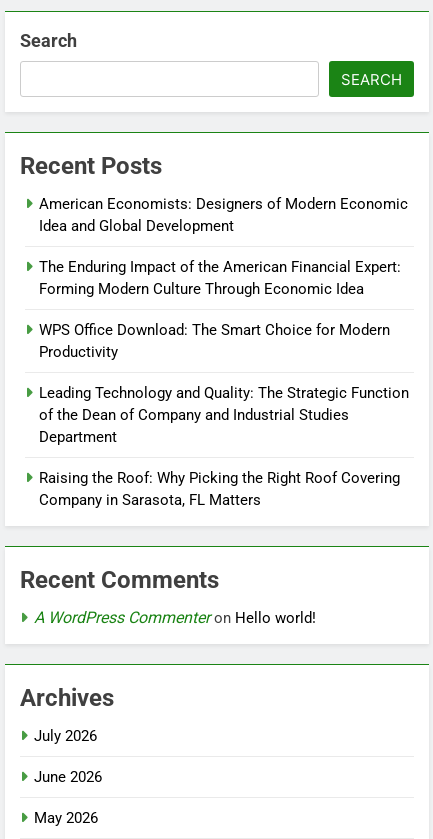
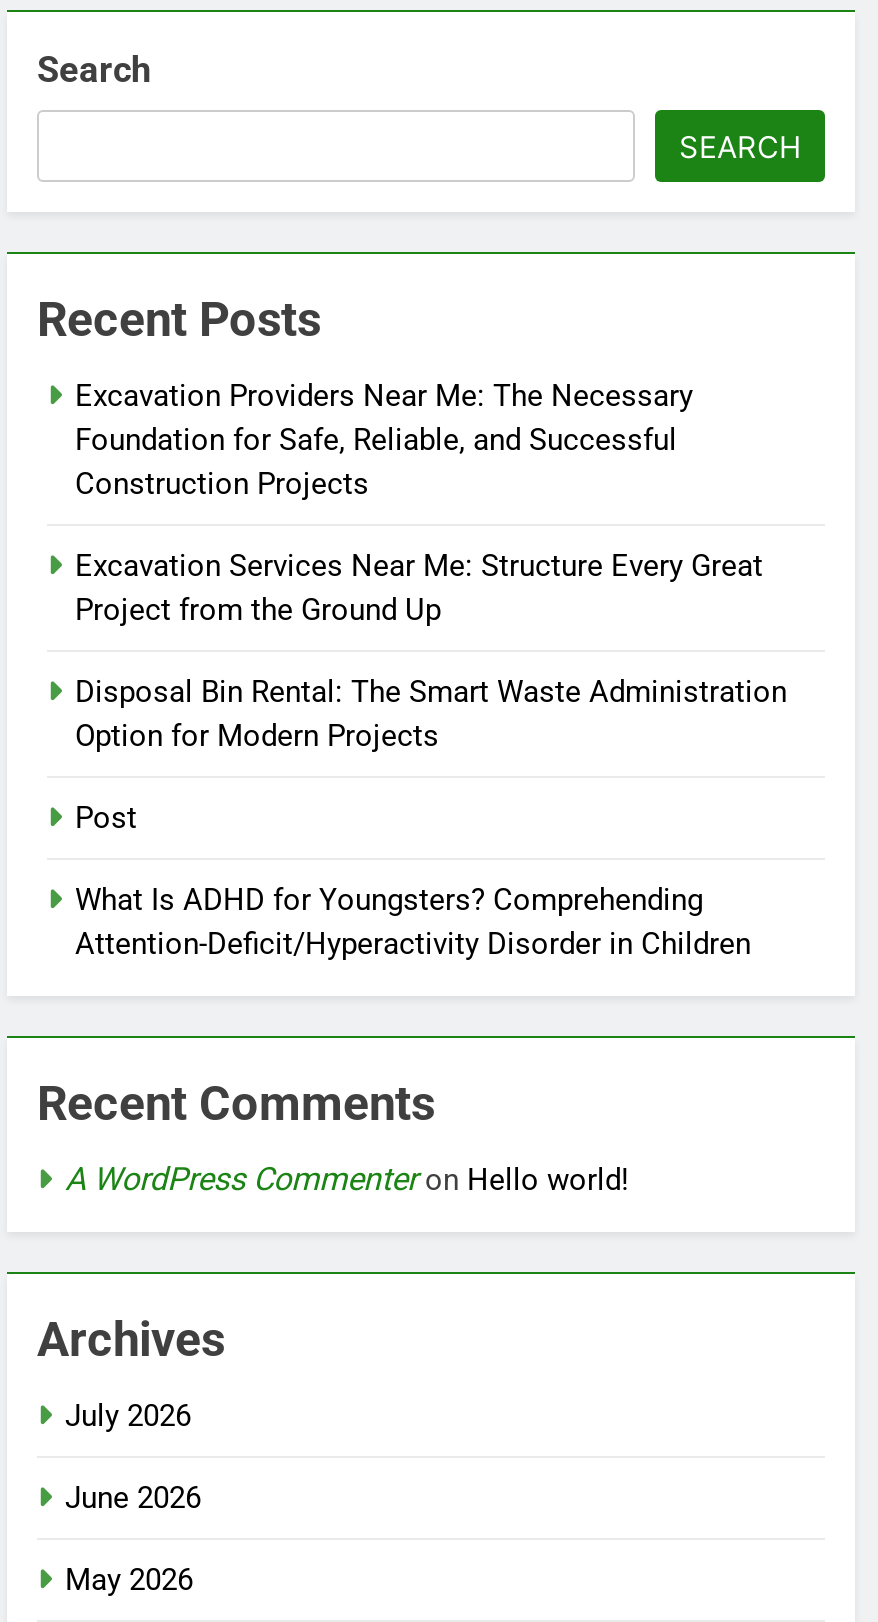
- American Economists: Designers of Modern Economic
- Idea and Global Development
+ Excavation Providers Near Me: The Necessary
+ Foundation for Safe, Reliable, and Successful
+ Construction Projects

- The Enduring Impact of the American Financial Expert:
- Forming Modern Culture Through Economic Idea
+ Excavation Services Near Me: Structure Every Great
+ Project from the Ground Up

- WPS Office Download: The Smart Choice for Modern
- Productivity
+ Disposal Bin Rental: The Smart Waste Administration
+ Option for Modern Projects

- Leading Technology and Quality: The Strategic Function
- of the Dean of Company and Industrial Studies
- Department
+ Post

- Raising the Roof: Why Picking the Right Roof Covering
- Company in Sarasota, FL Matters
+ What Is ADHD for Youngsters? Comprehending
+ Attention-Deficit/Hyperactivity Disorder in Children
